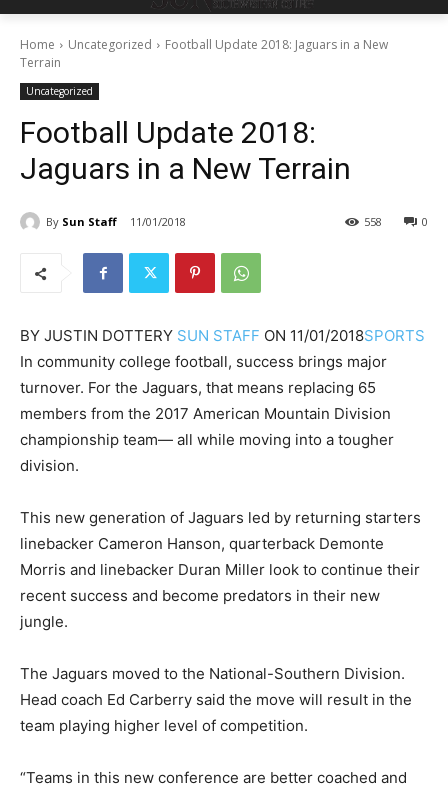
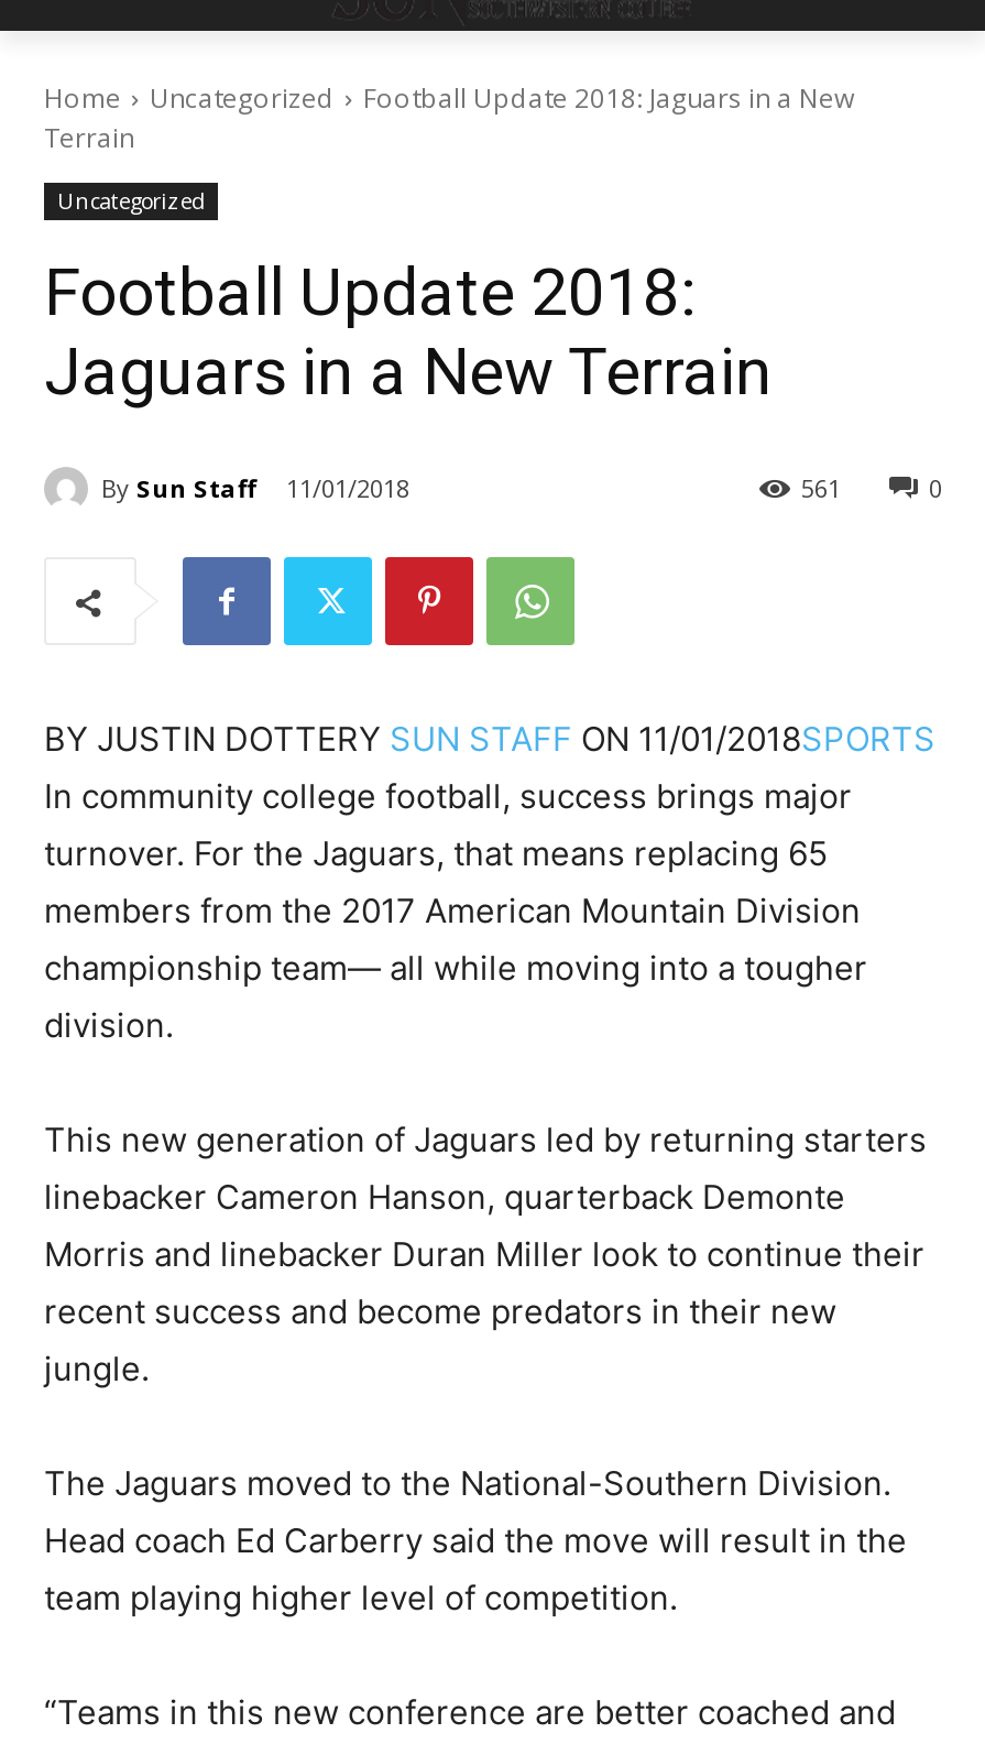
- 558
+ 561
